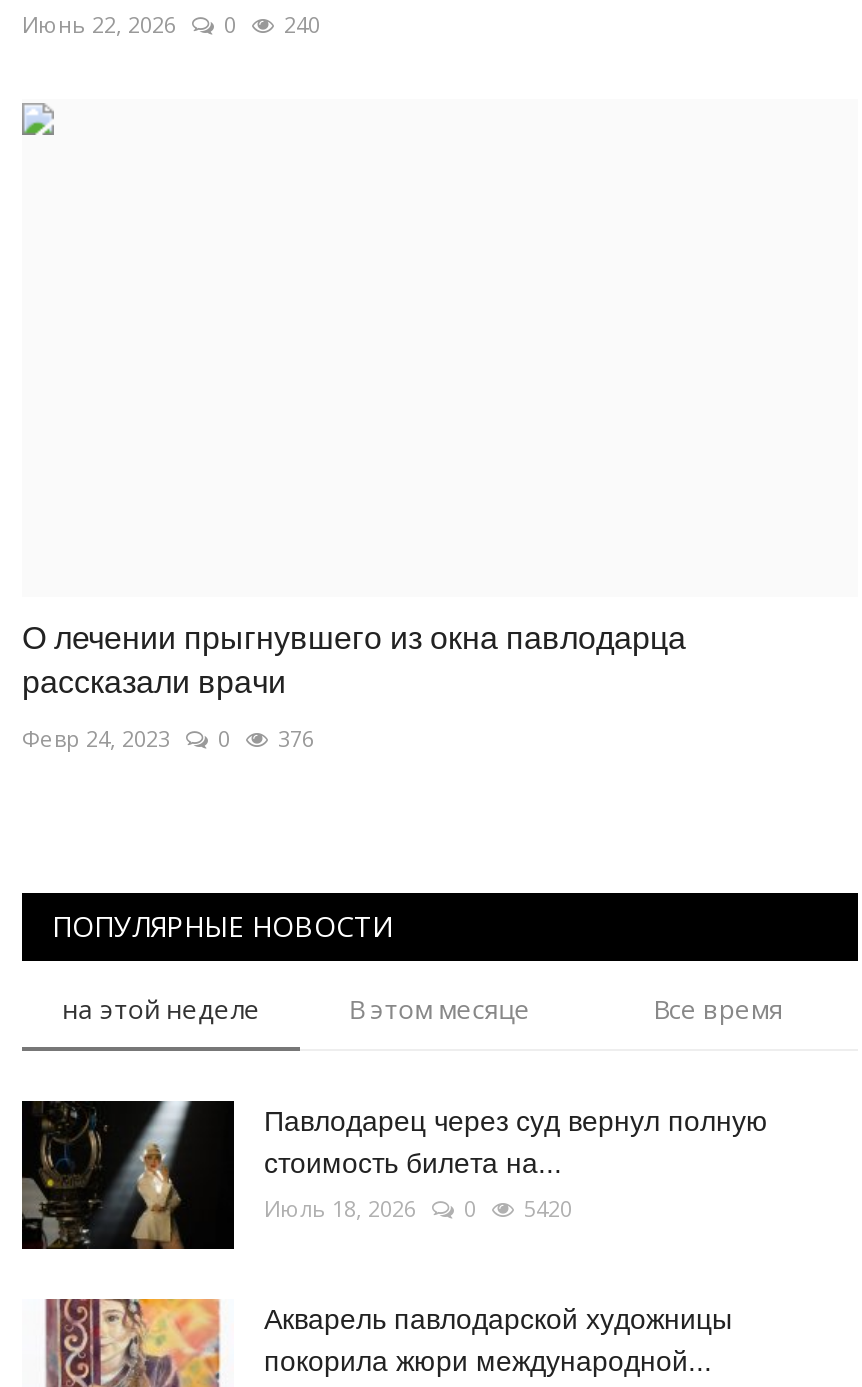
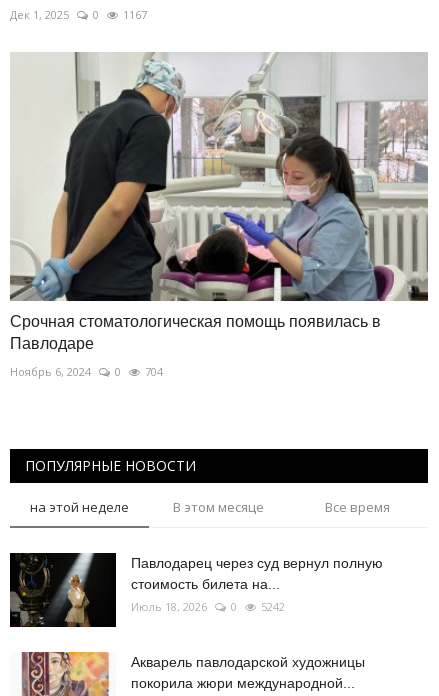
- Июнь 22, 2026
+ Дек 1, 2025

- 240
+ 1167

+ [image]

- О лечении прыгнувшего из окна павлодарца
- рассказали врачи
+ Срочная стоматологическая помощь появилась в
+ Павлодаре

- Февр 24, 2023
+ Ноябрь 6, 2024

- 376
+ 704

- Июль 18, 2026 0 5420
+ Июль 18, 2026 0 5242
